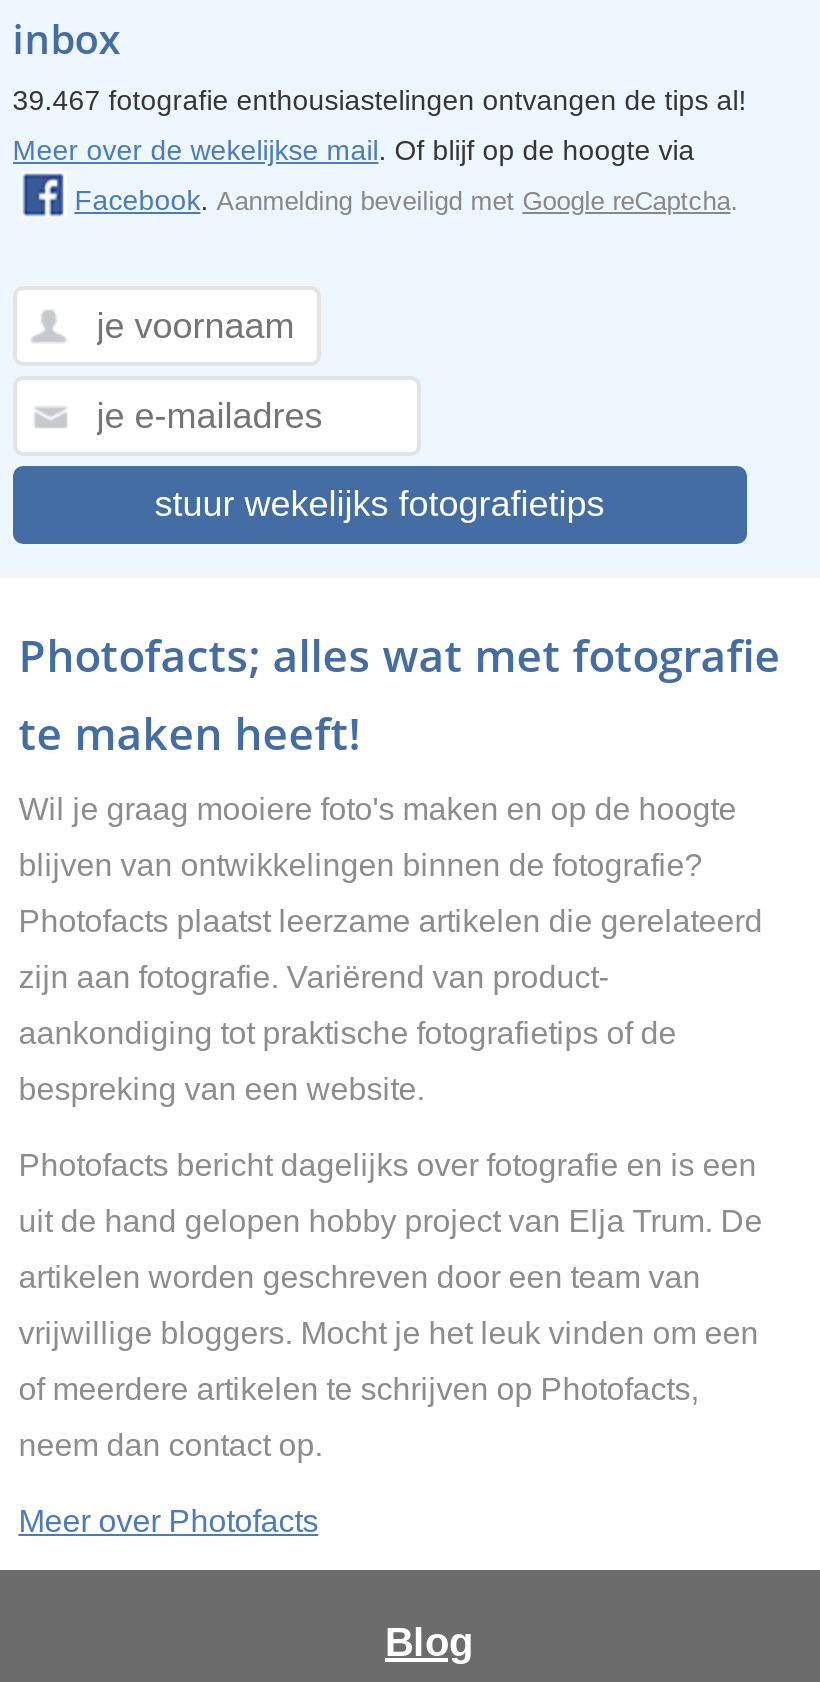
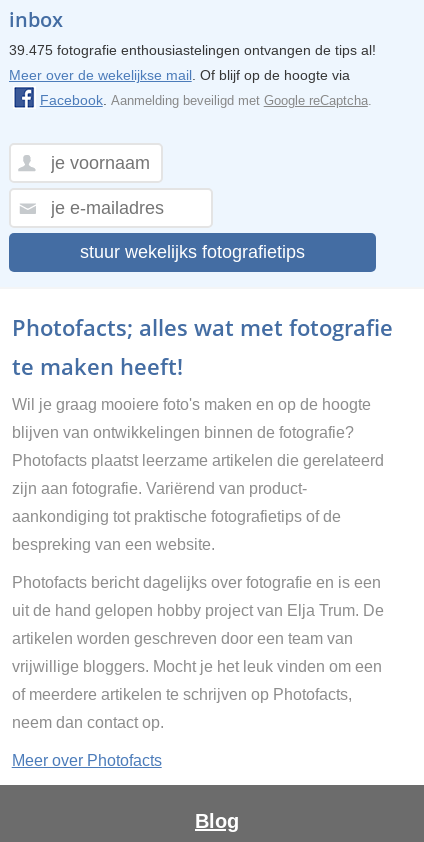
- 39.467 fotografie enthousiastelingen ontvangen de tips al!
+ 39.475 fotografie enthousiastelingen ontvangen de tips al!
